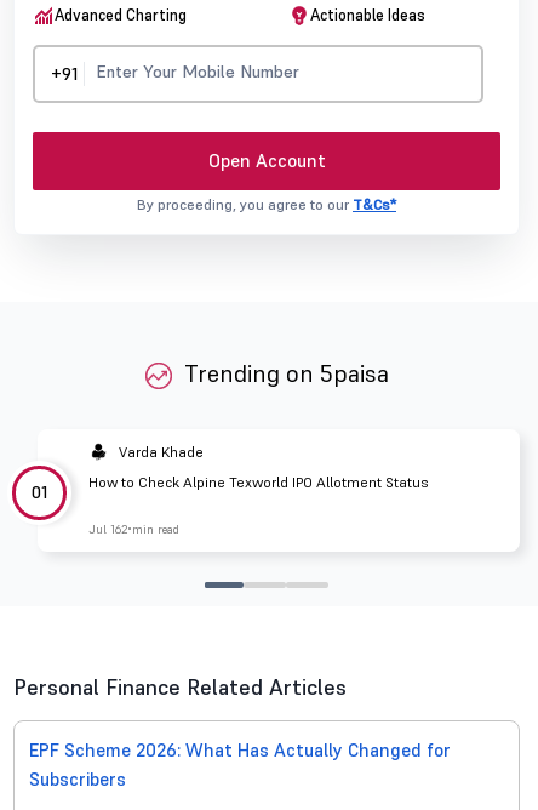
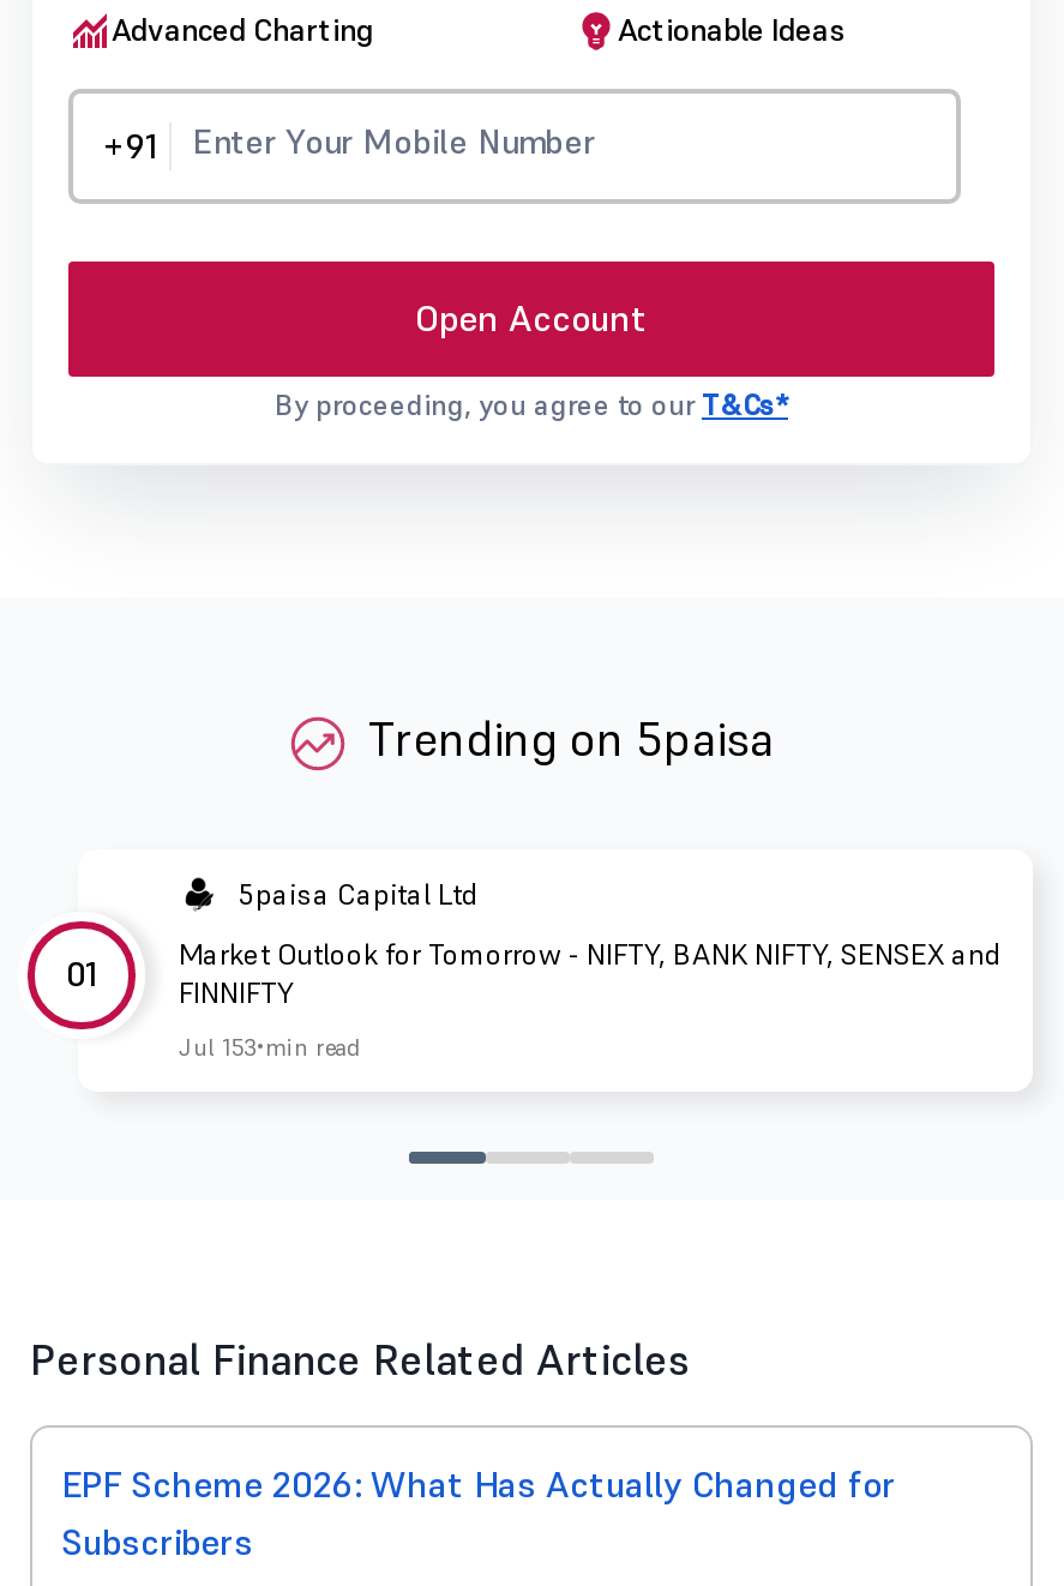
- Varda Khade
+ 5paisa Capital Ltd

- How to Check Alpine Texworld IPO Allotment Status
+ Market Outlook for Tomorrow - NIFTY, BANK NIFTY, SENSEX and
+ FINNIFTY

- Jul 162 min read
+ Jul 153 min read
